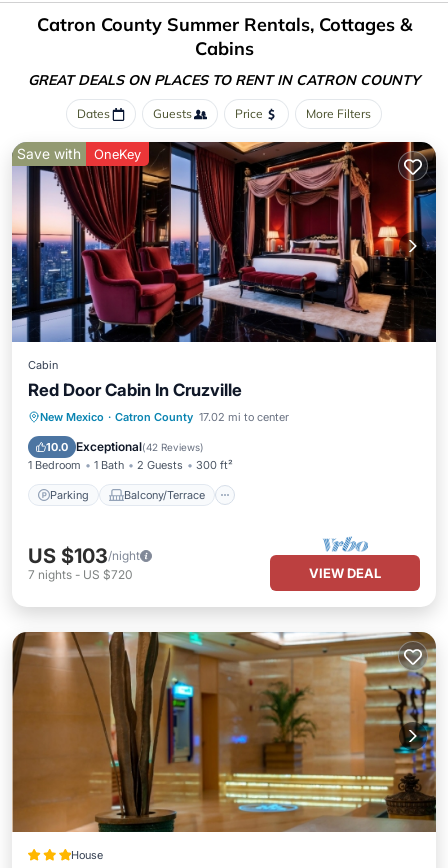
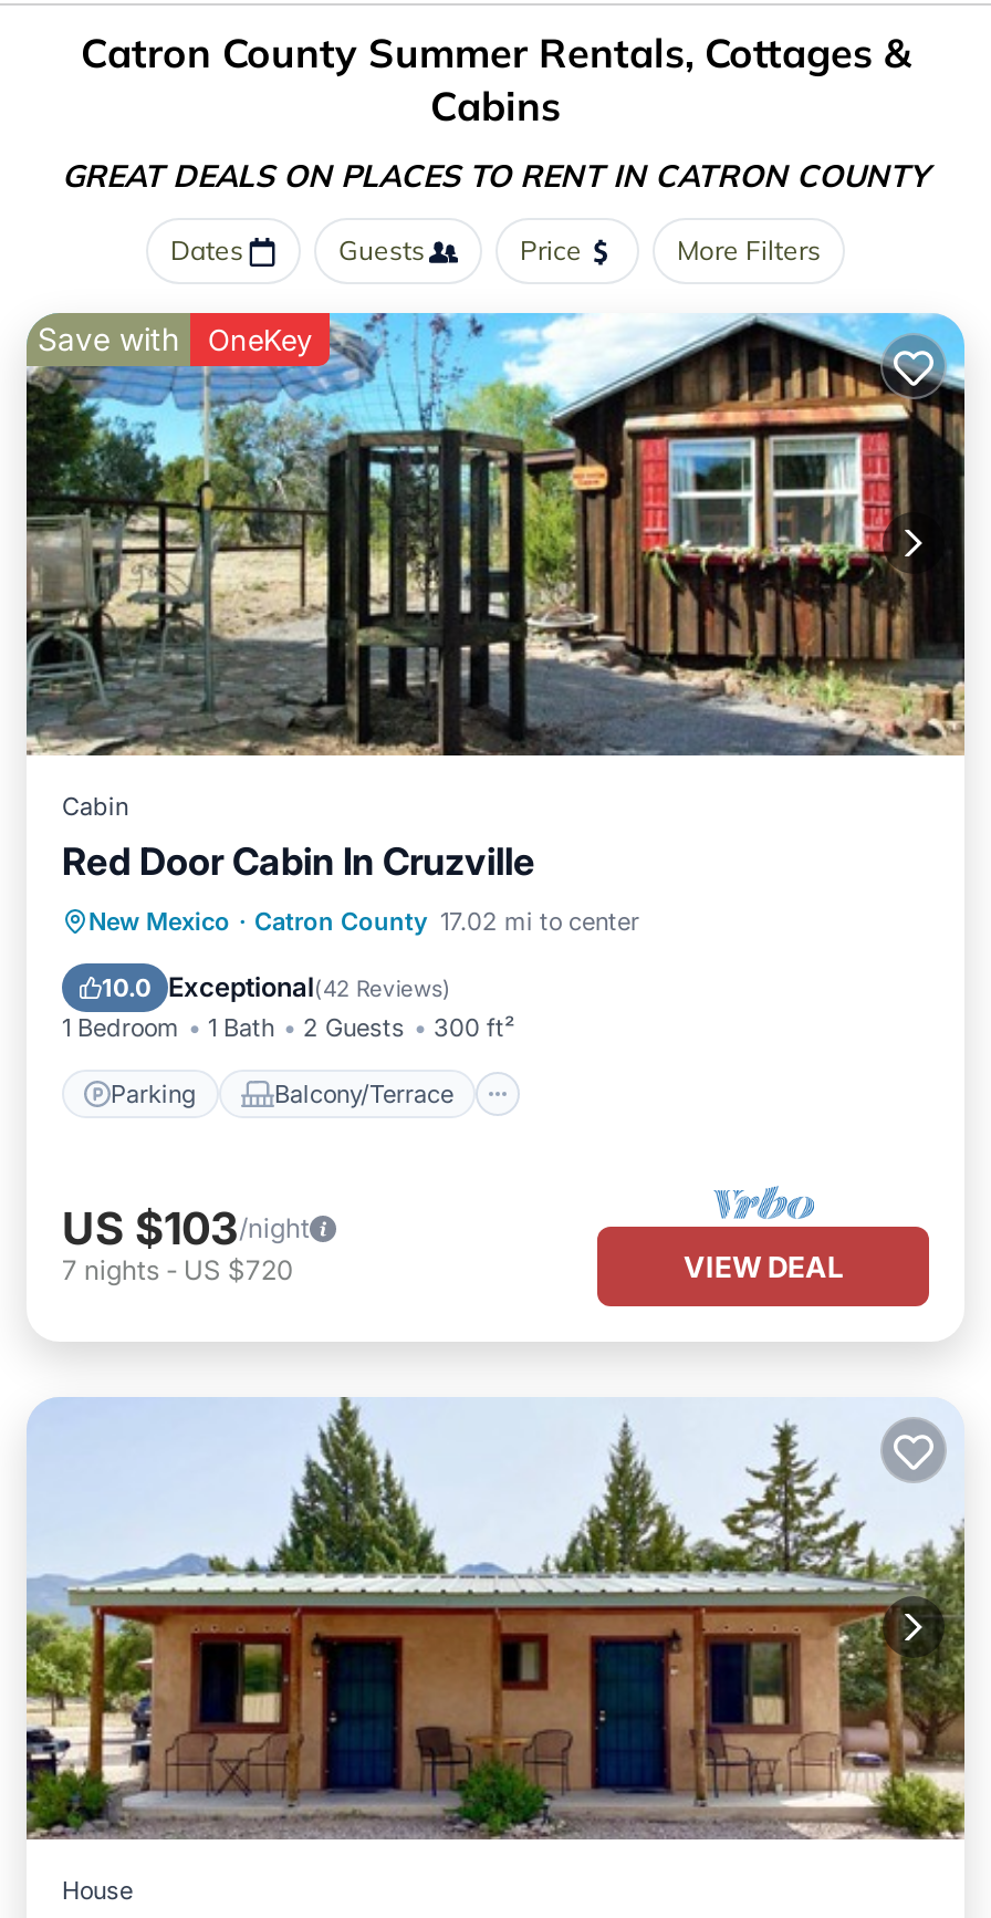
- [image]
+ [image]

- [image]
+ [image]
